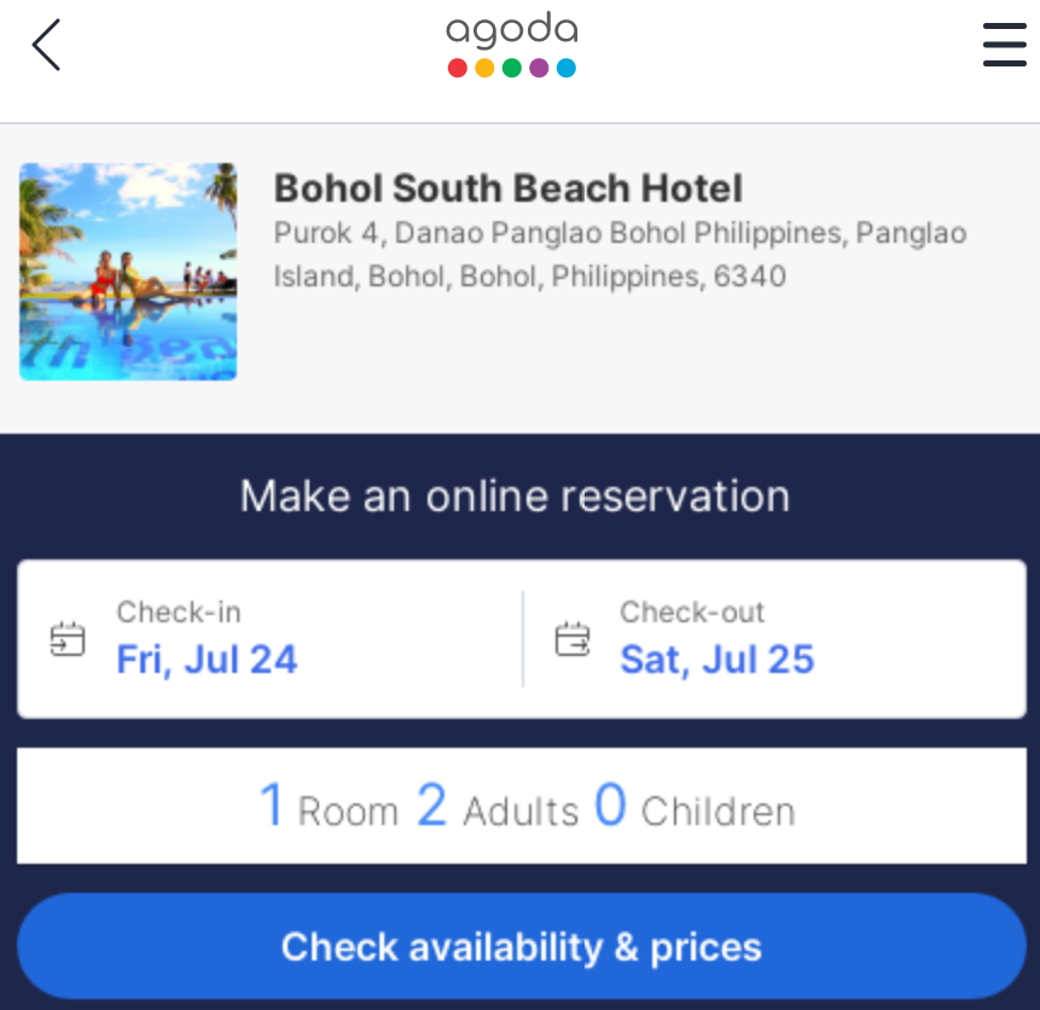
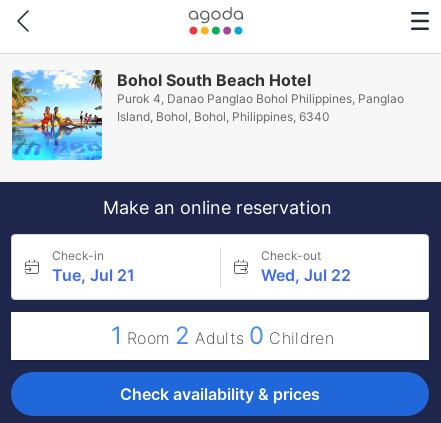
- Fri, Jul 24
+ Tue, Jul 21

- Sat, Jul 25
+ Wed, Jul 22
